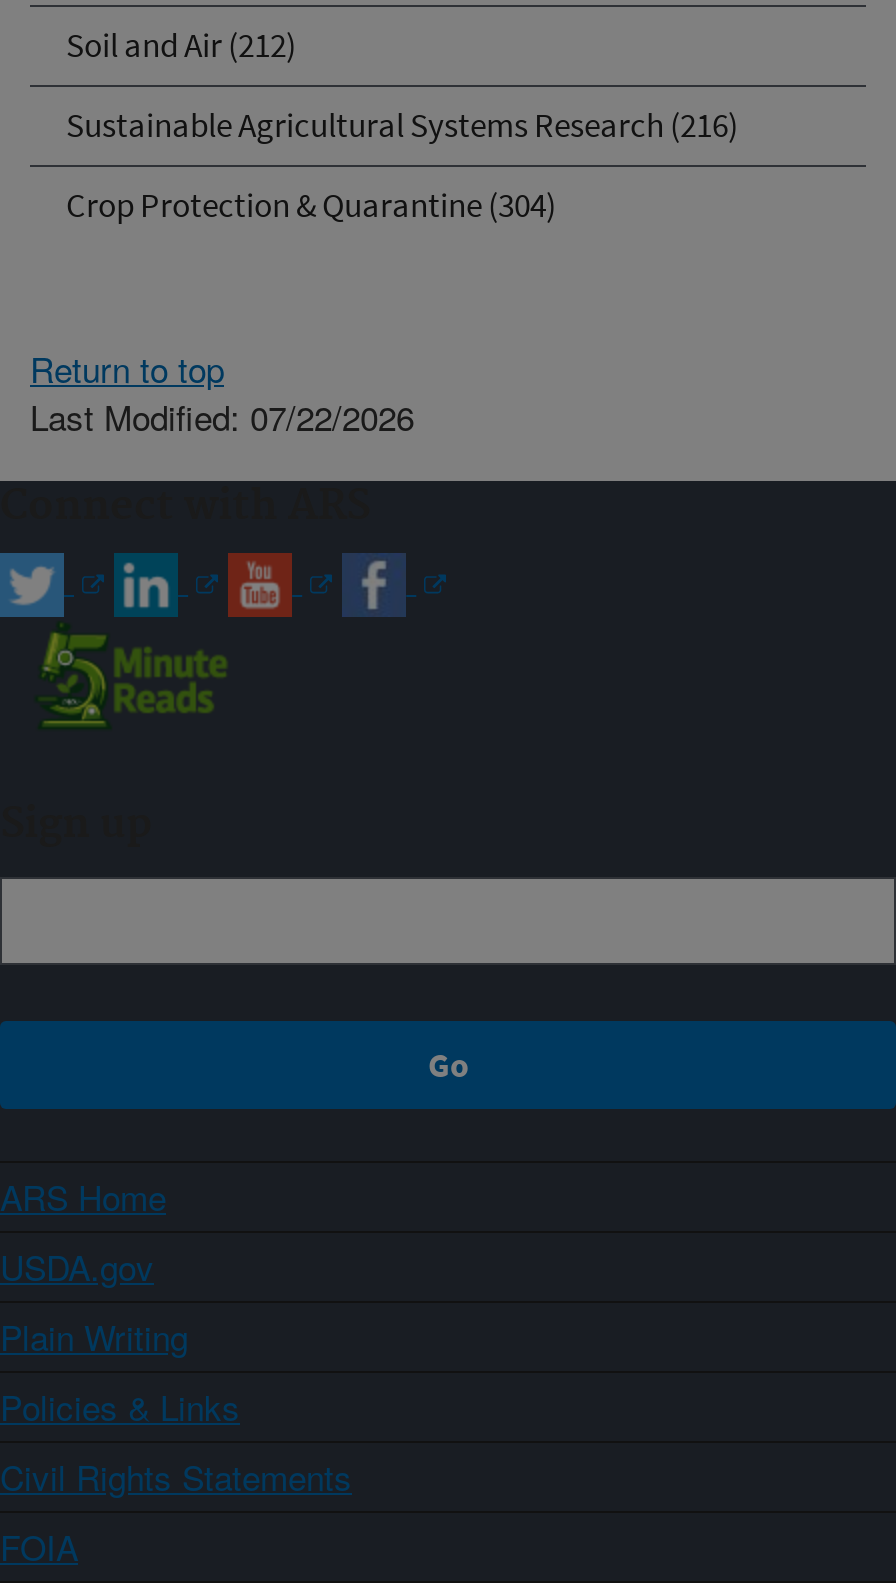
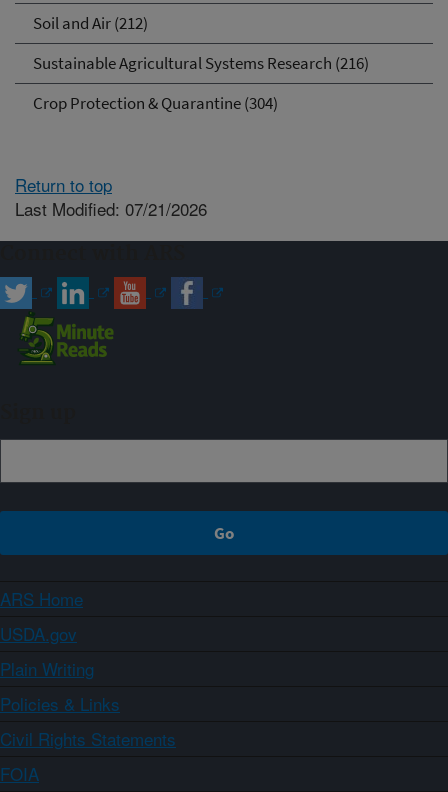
- Last Modified: 07/22/2026
+ Last Modified: 07/21/2026
